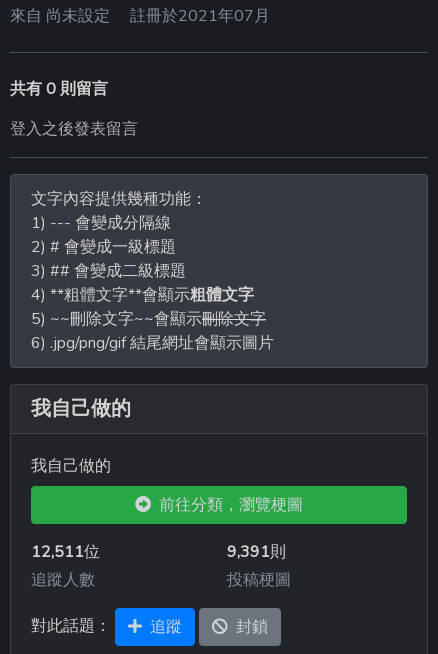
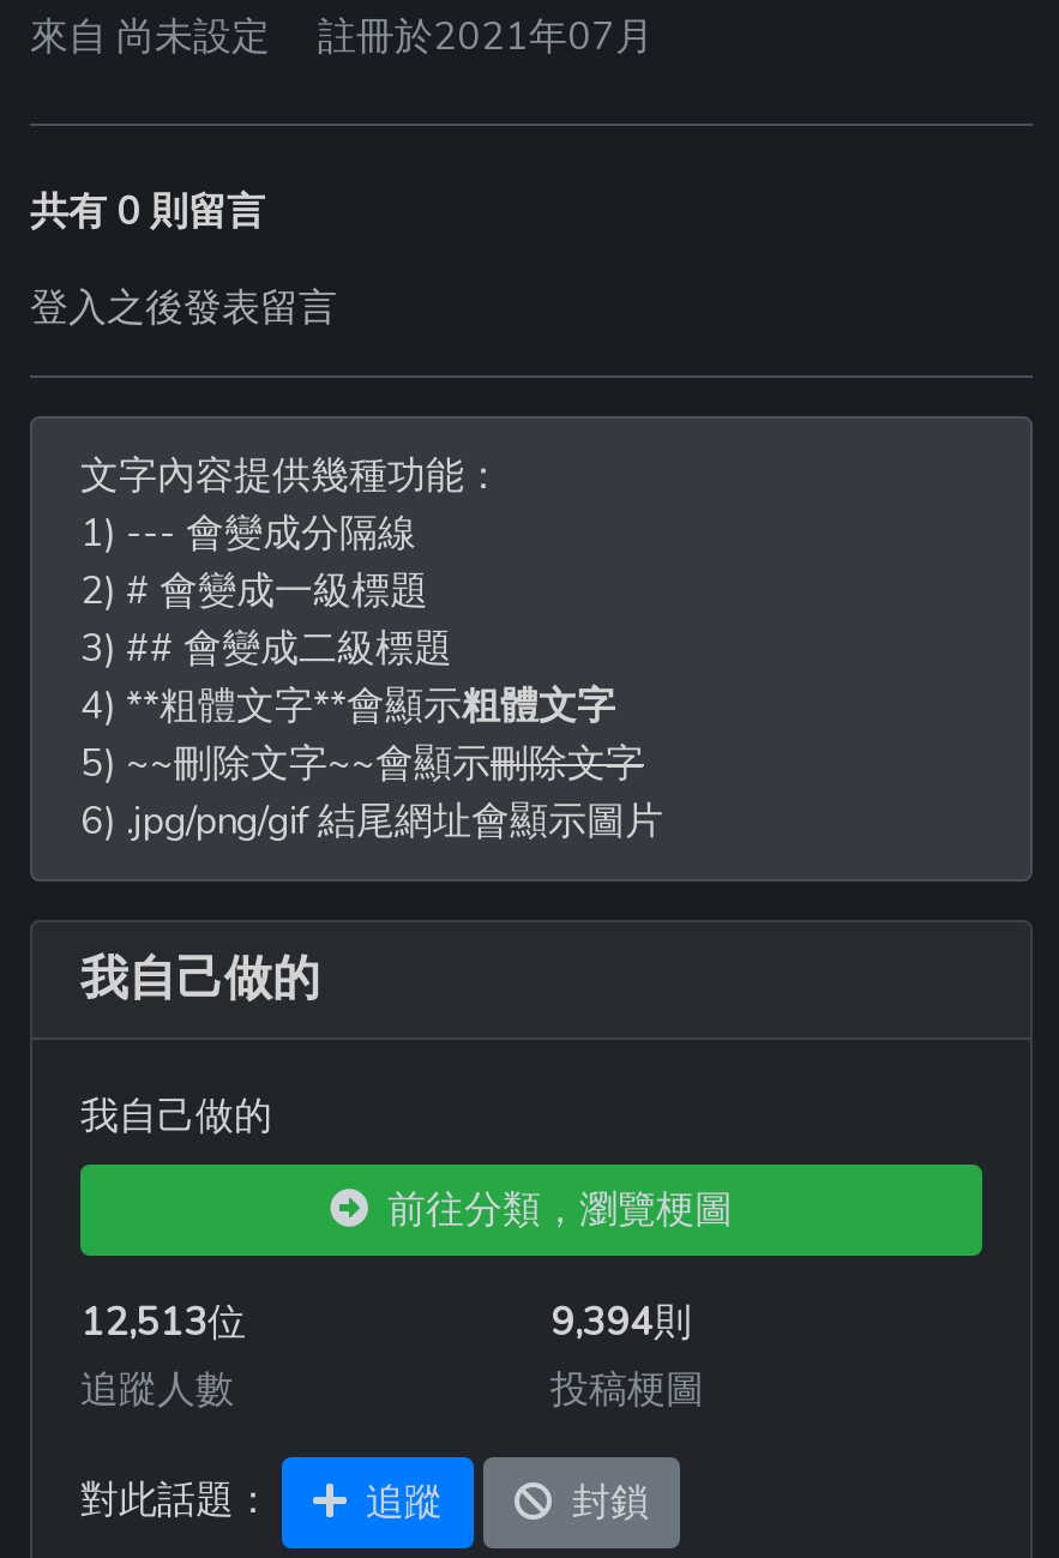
- 12,511位
+ 12,513位

- 9,391則
+ 9,394則
